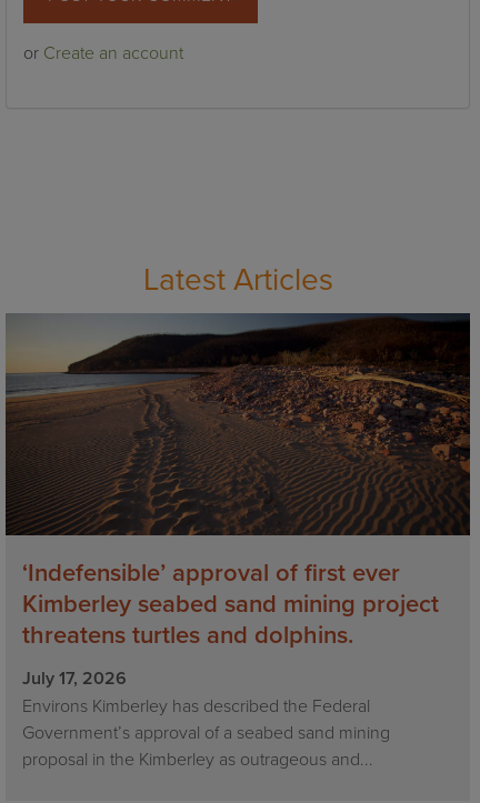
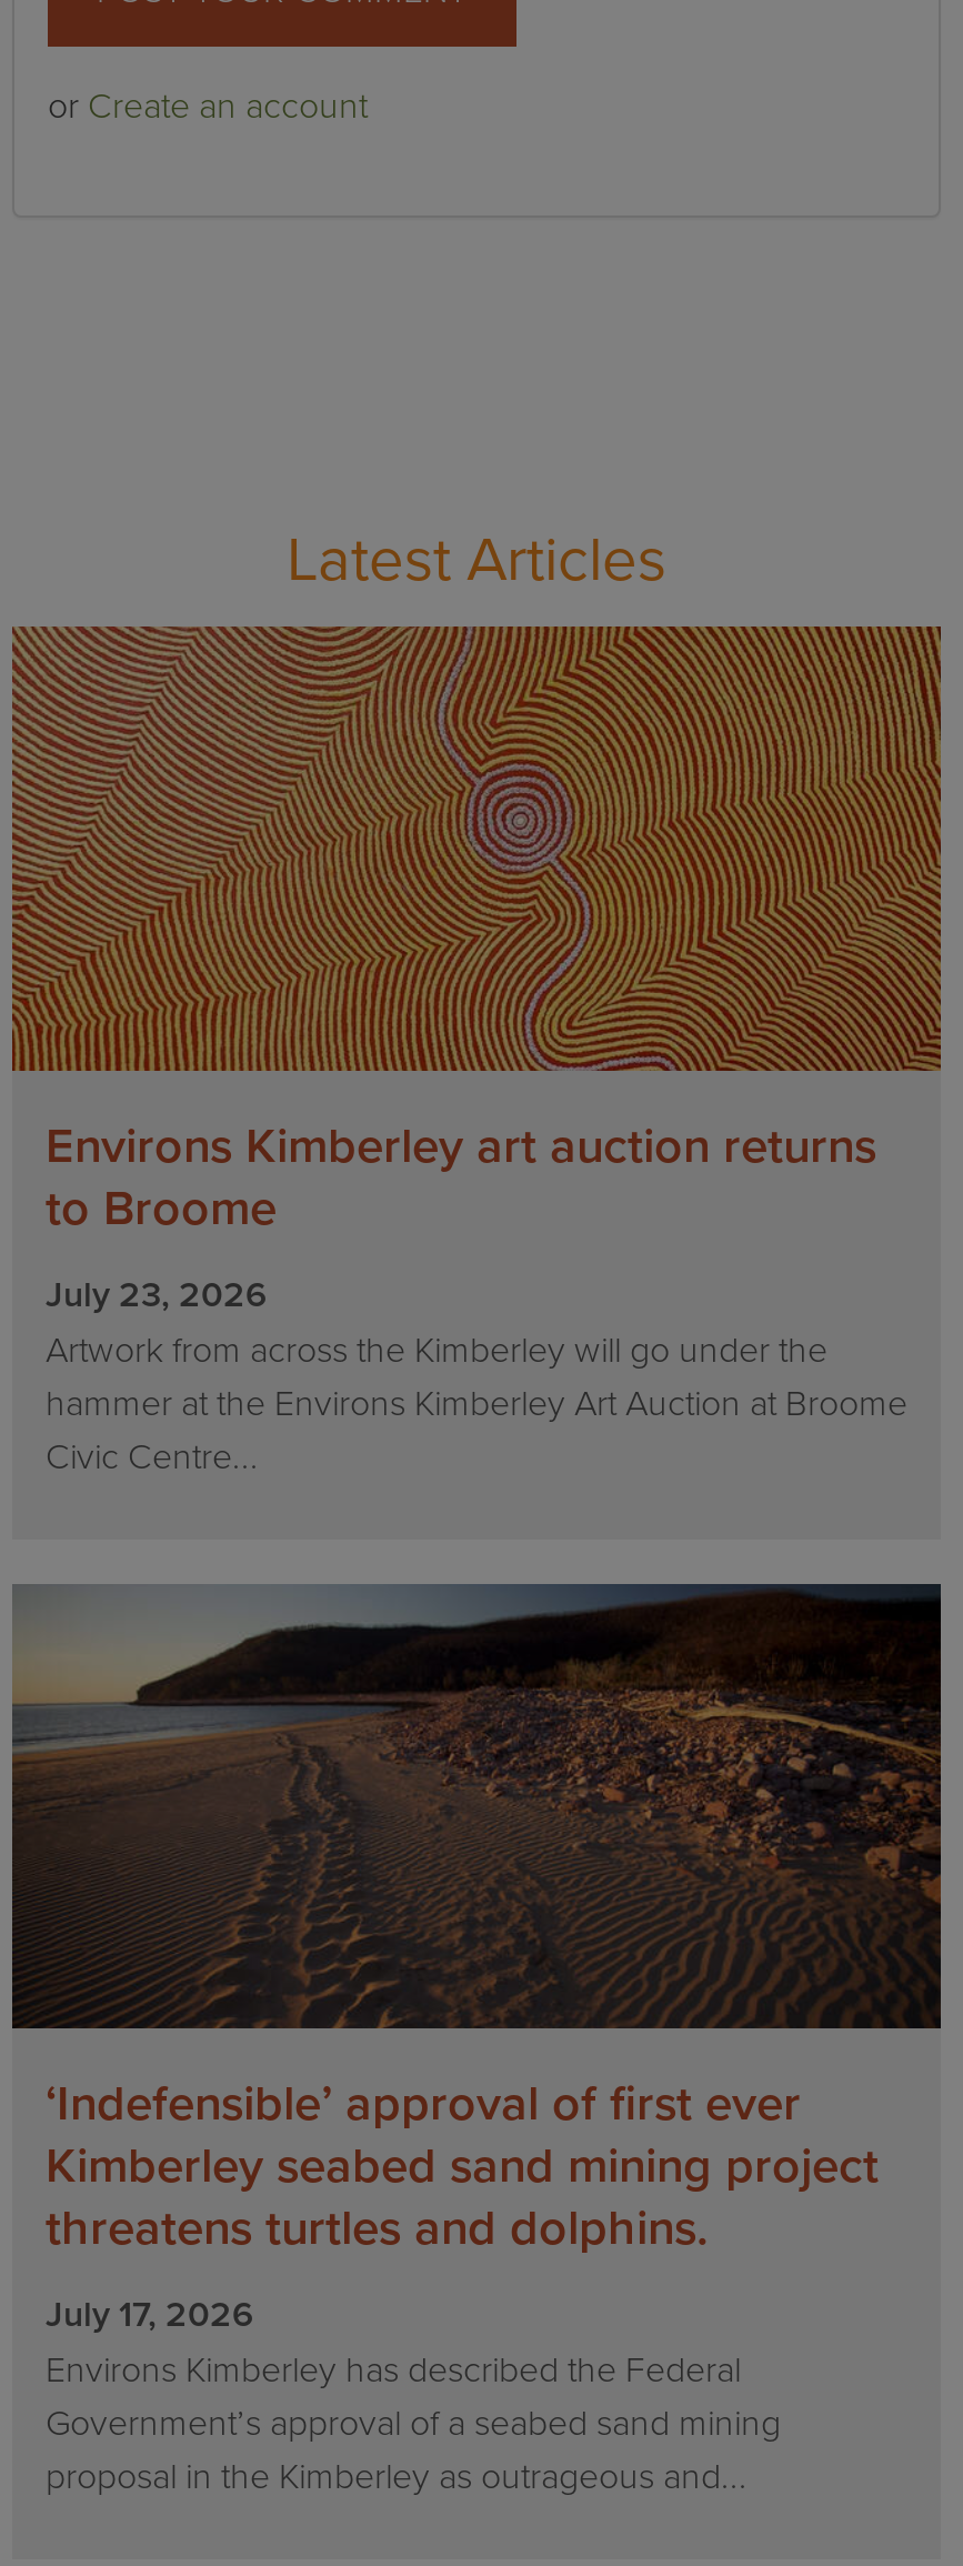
+ [image]
+ Environs Kimberley art auction returns
+ to Broome
+ July 23, 2026
+ Artwork from across the Kimberley will go under the
+ hammer at the Environs Kimberley Art Auction at Broome
+ Civic Centre...
